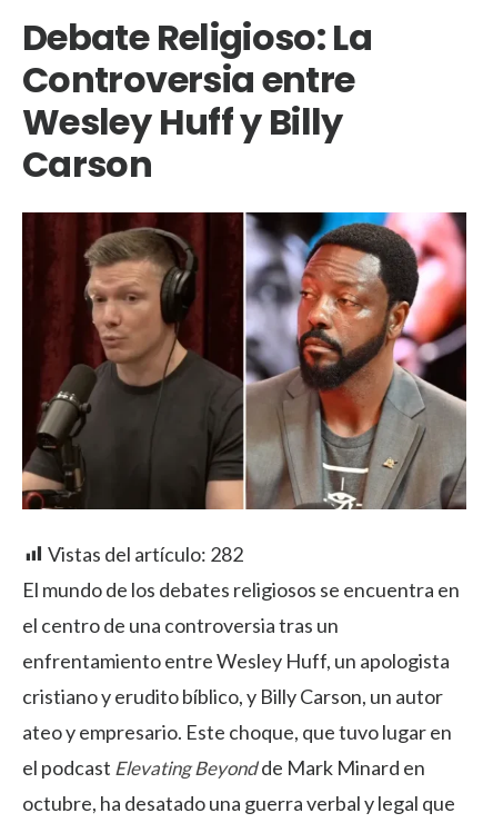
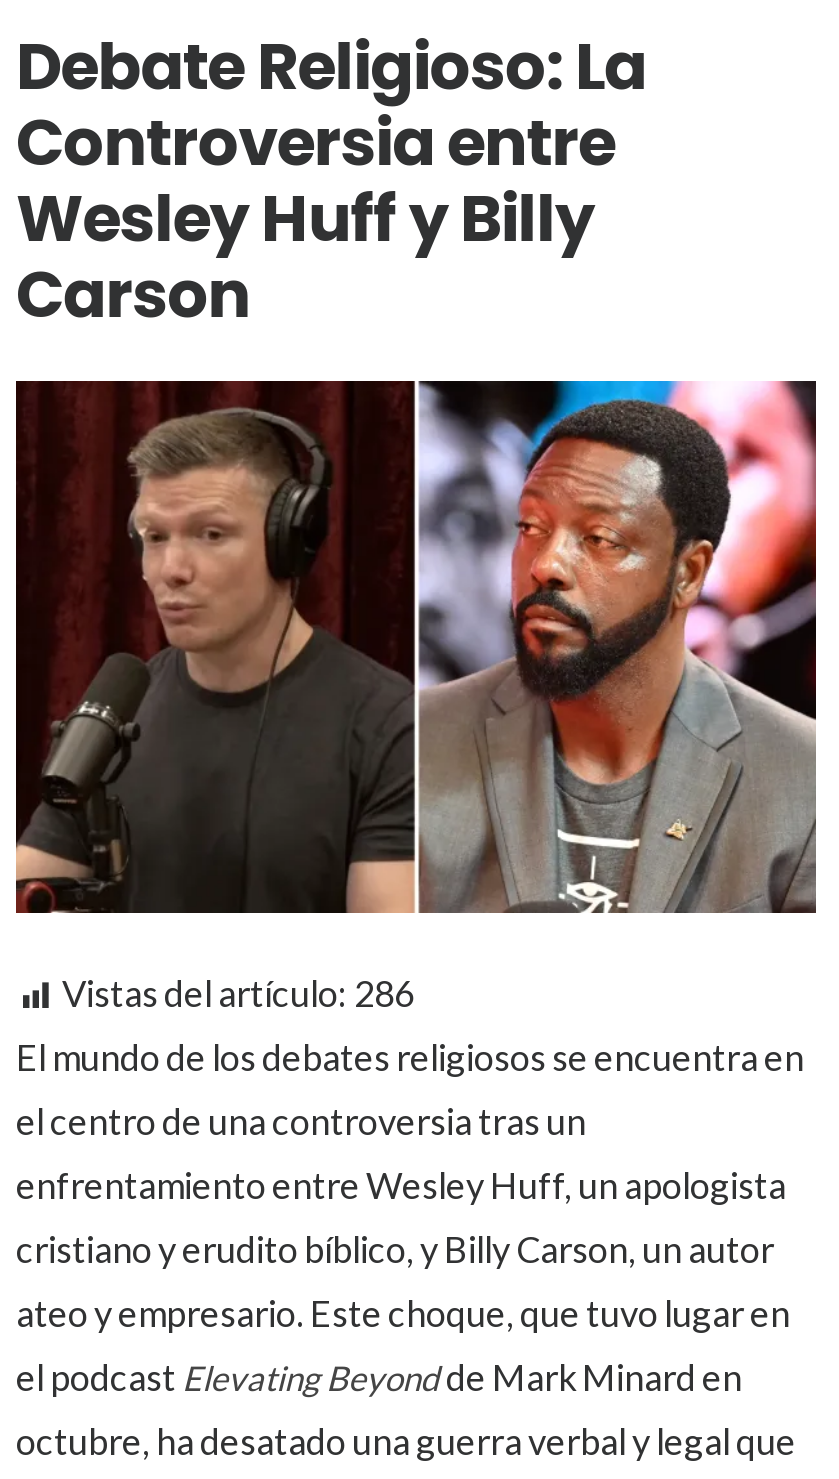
- Vistas del artículo: 282
+ Vistas del artículo: 286
